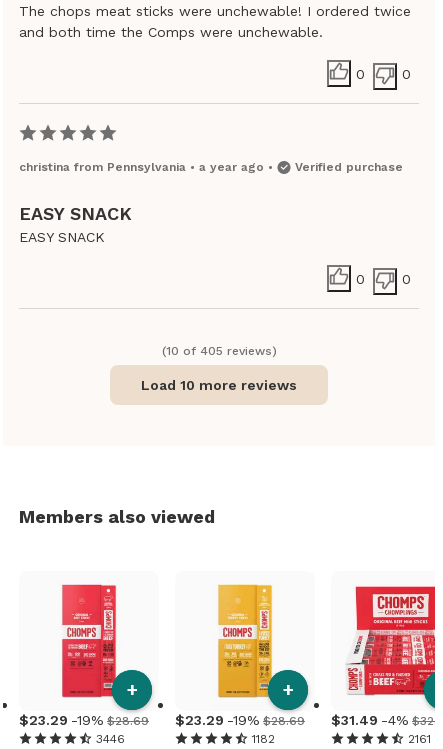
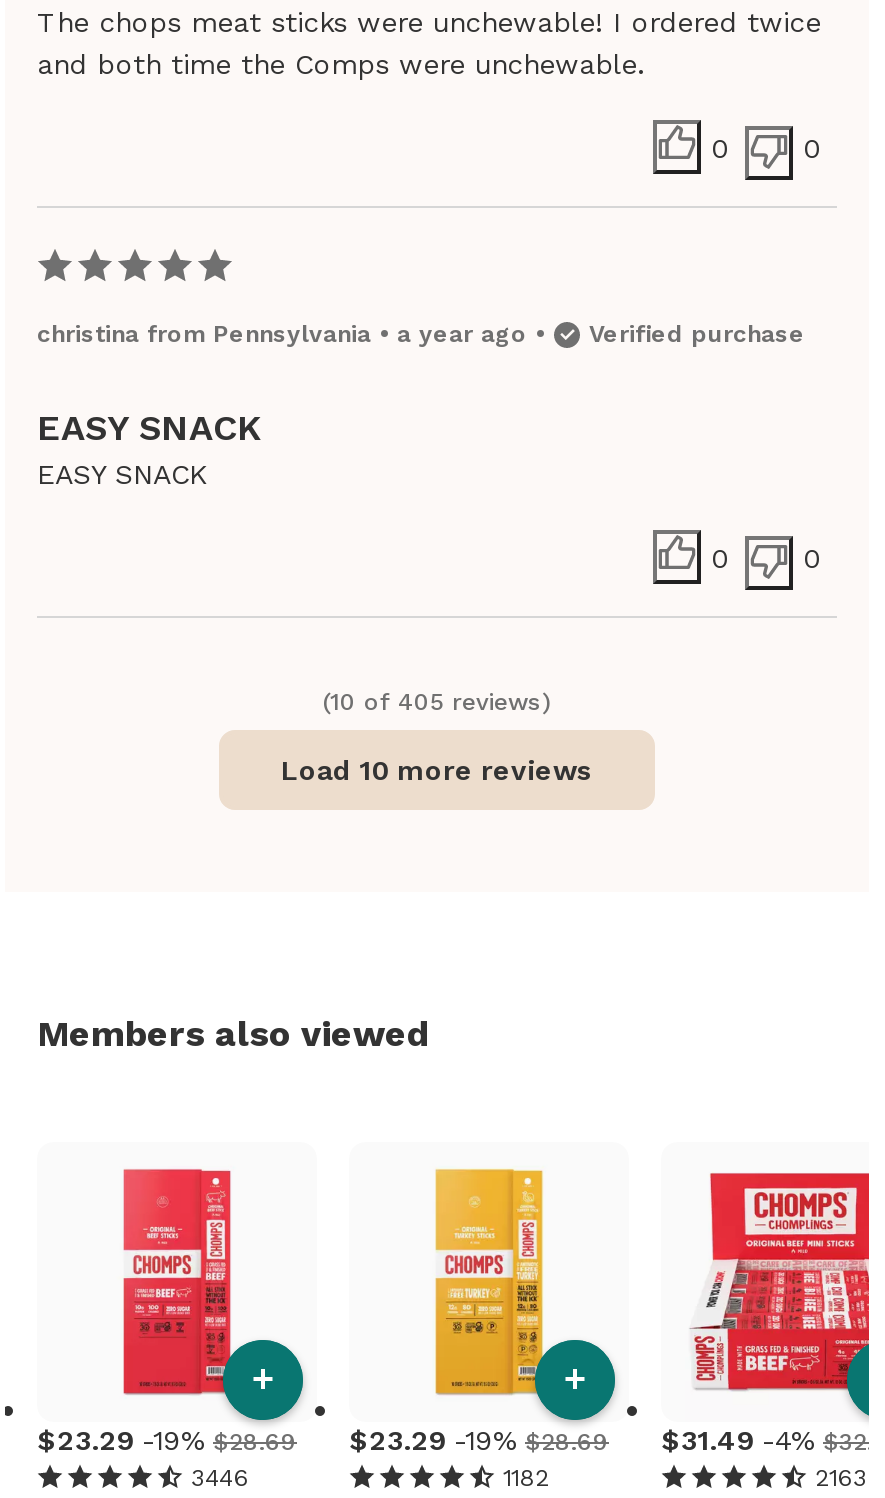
- 2161
+ 2163
